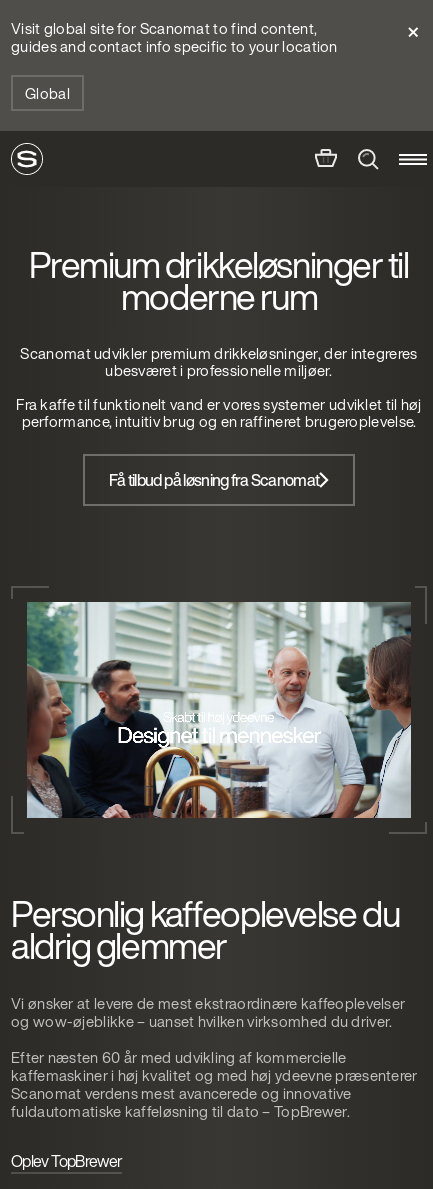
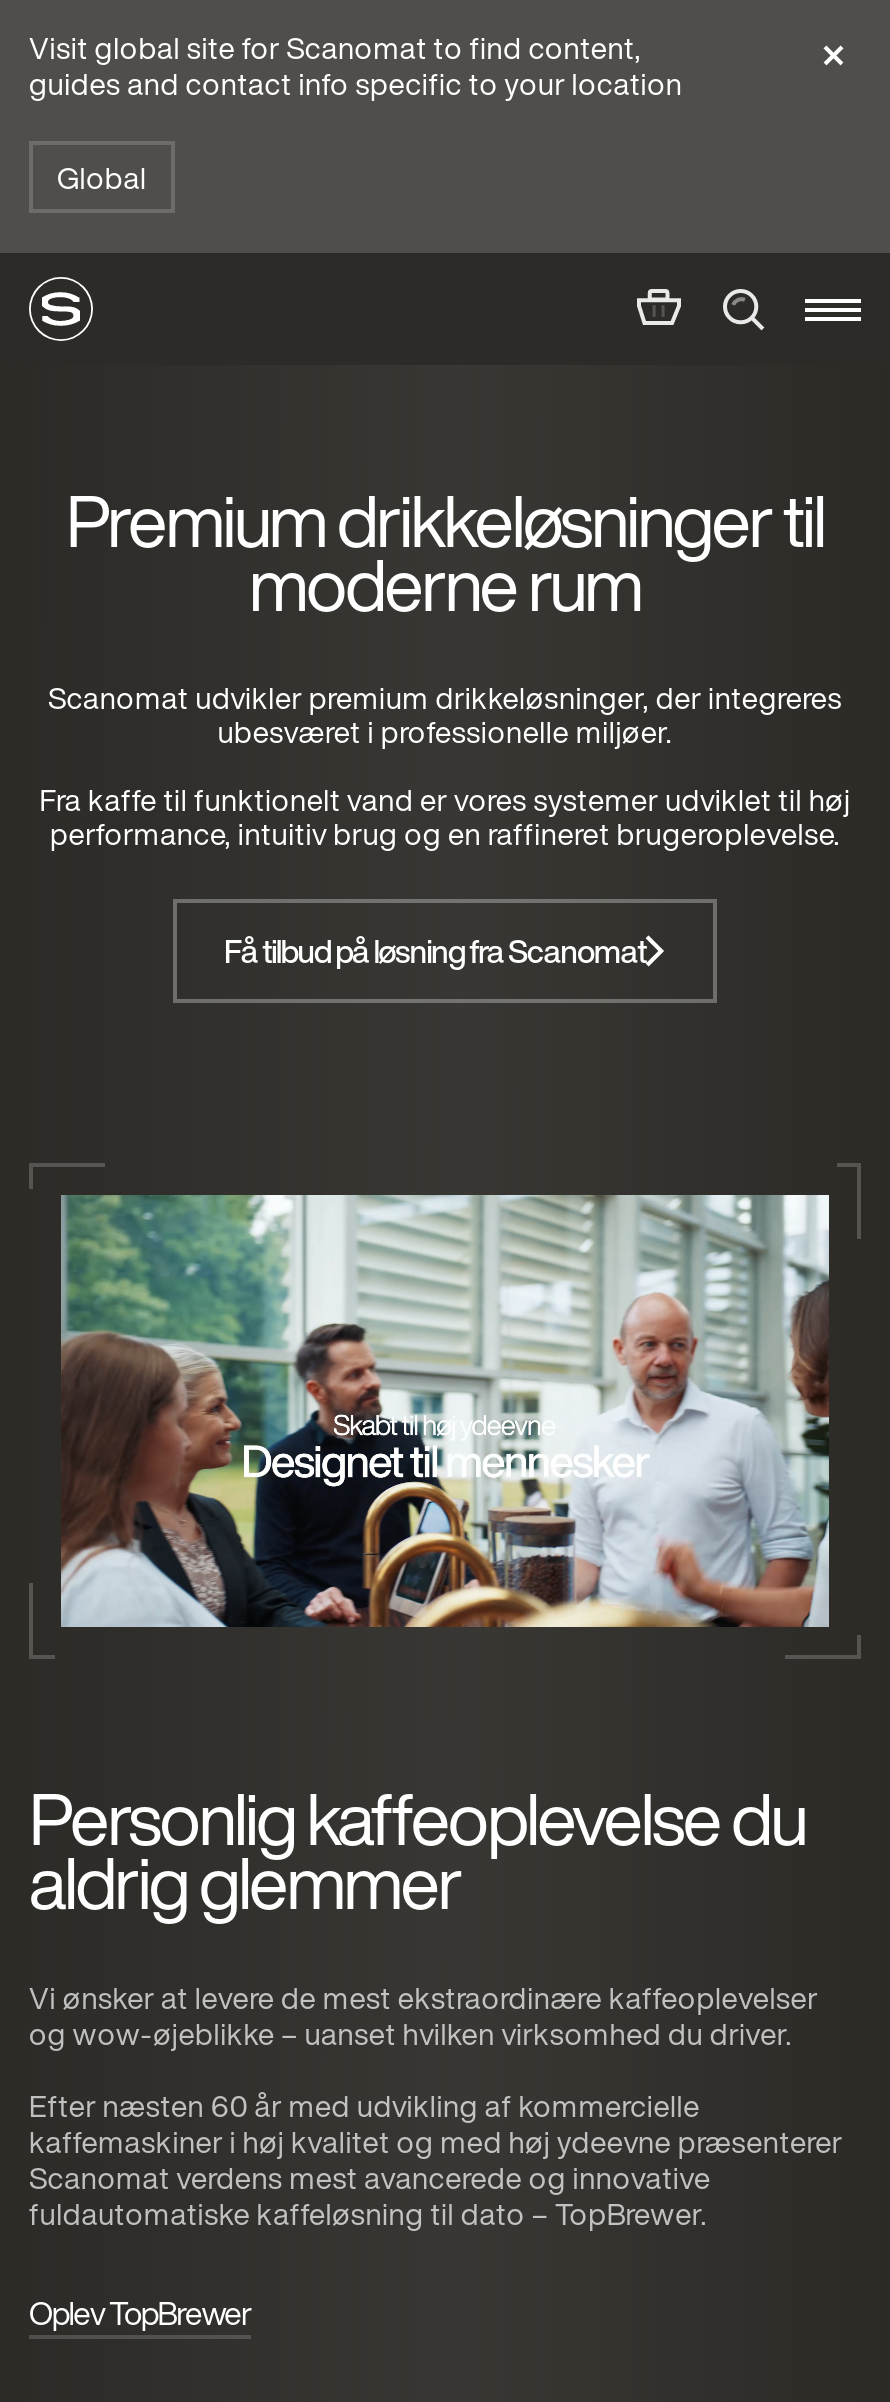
- [image]
+ [image]
